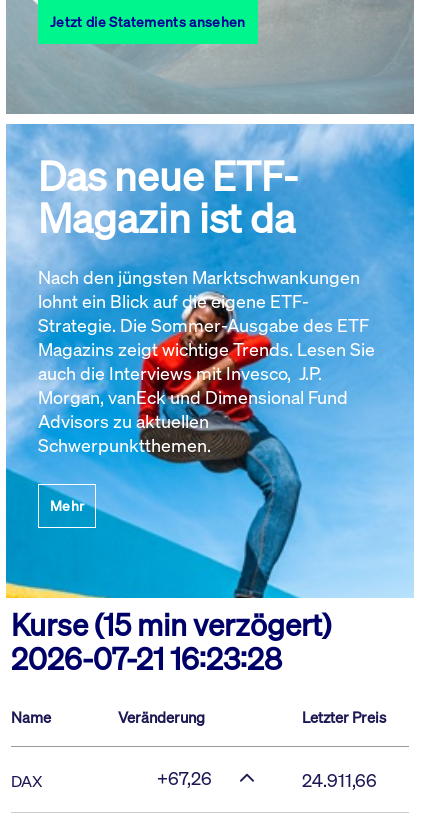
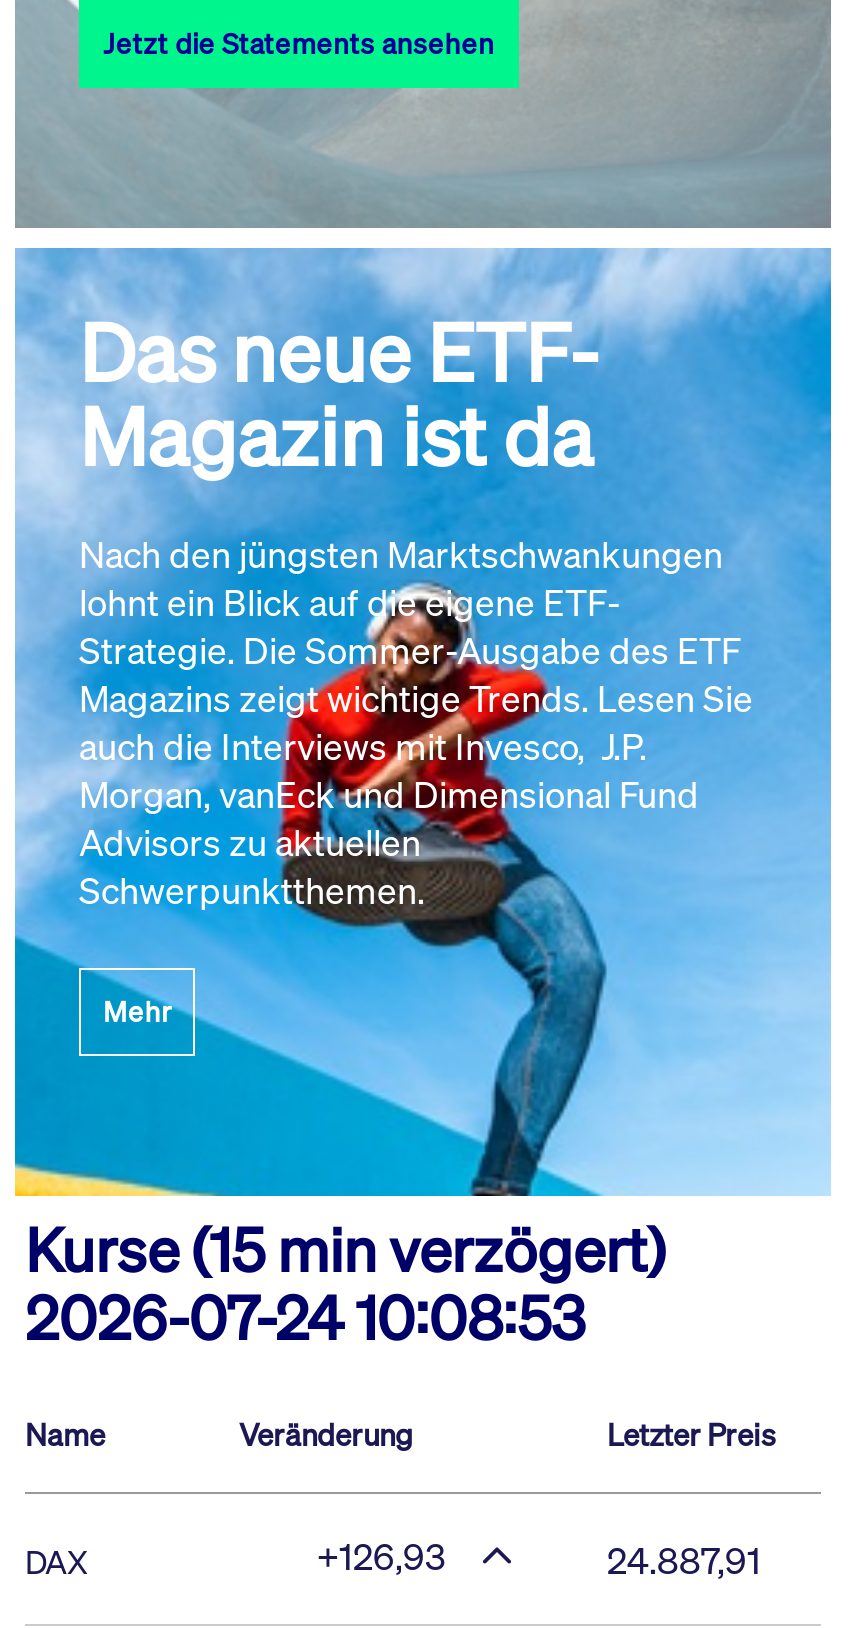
- 2026-07-21 16:23:28
+ 2026-07-24 10:08:53

- +67,26
+ +126,93

- 24.911,66
+ 24.887,91
